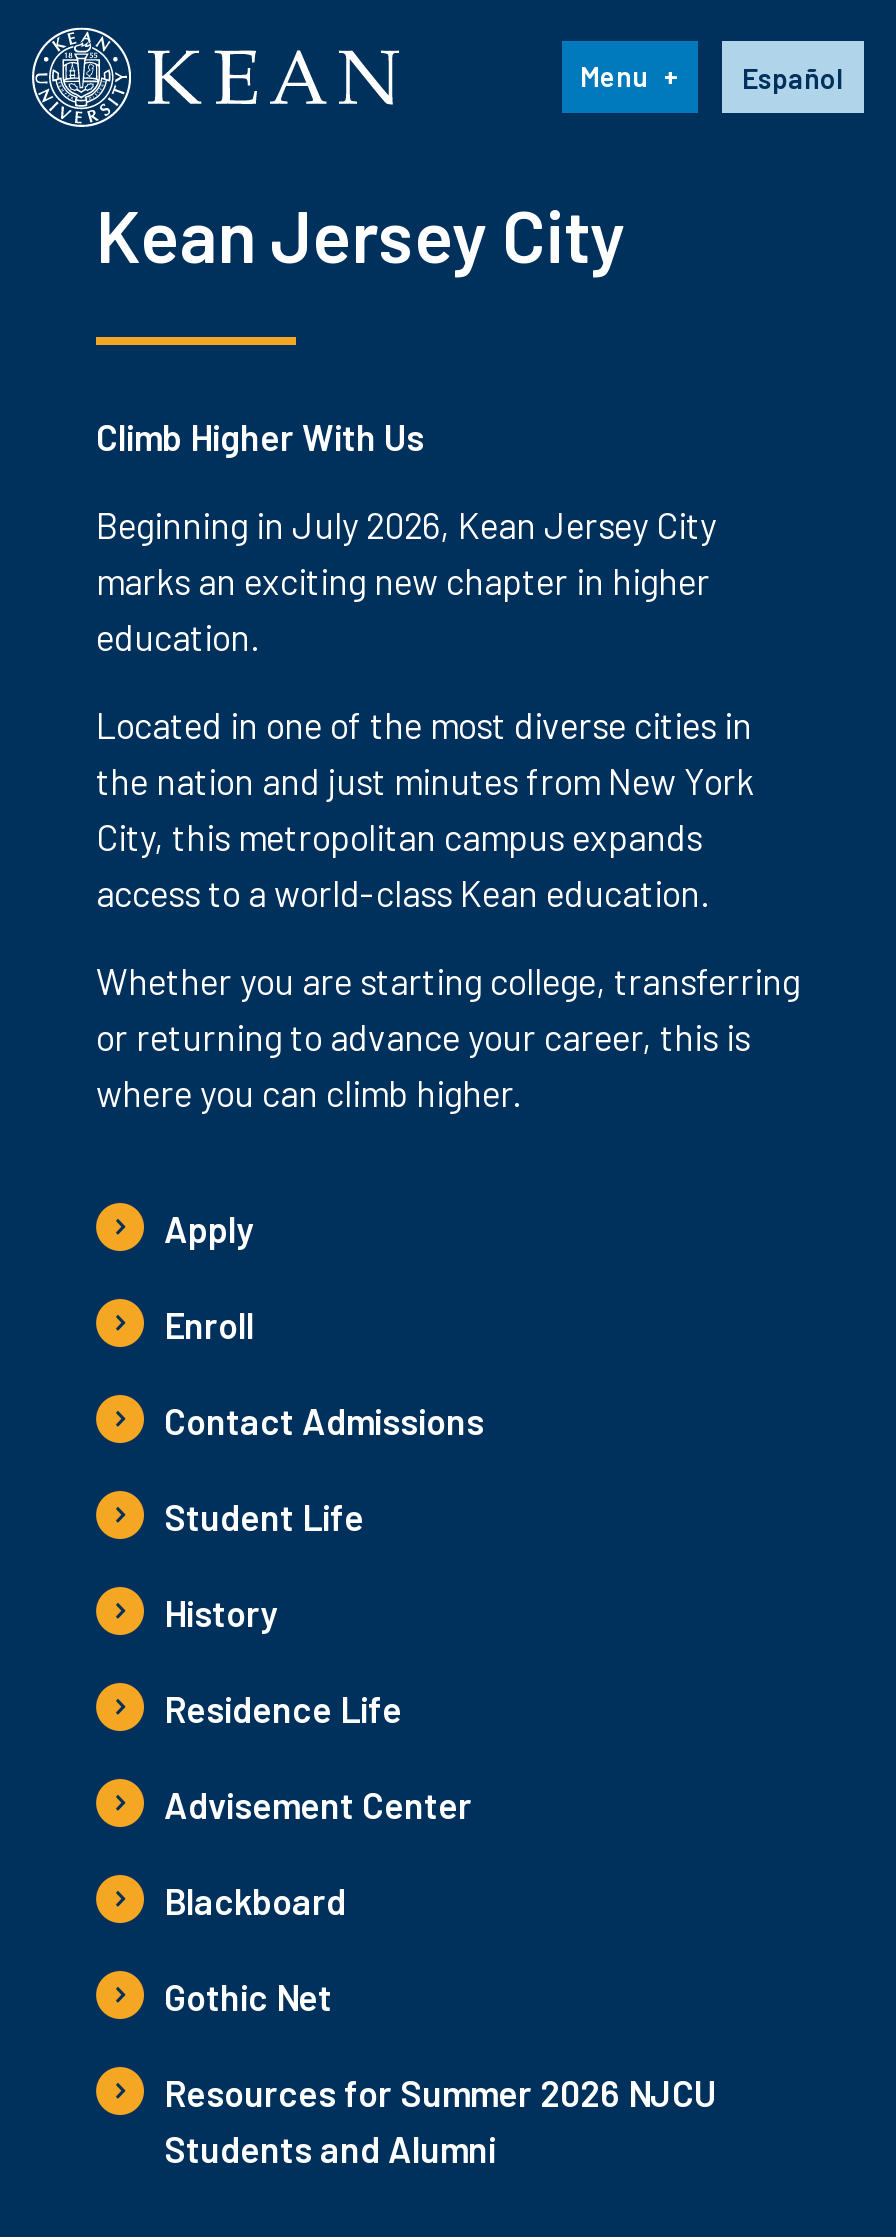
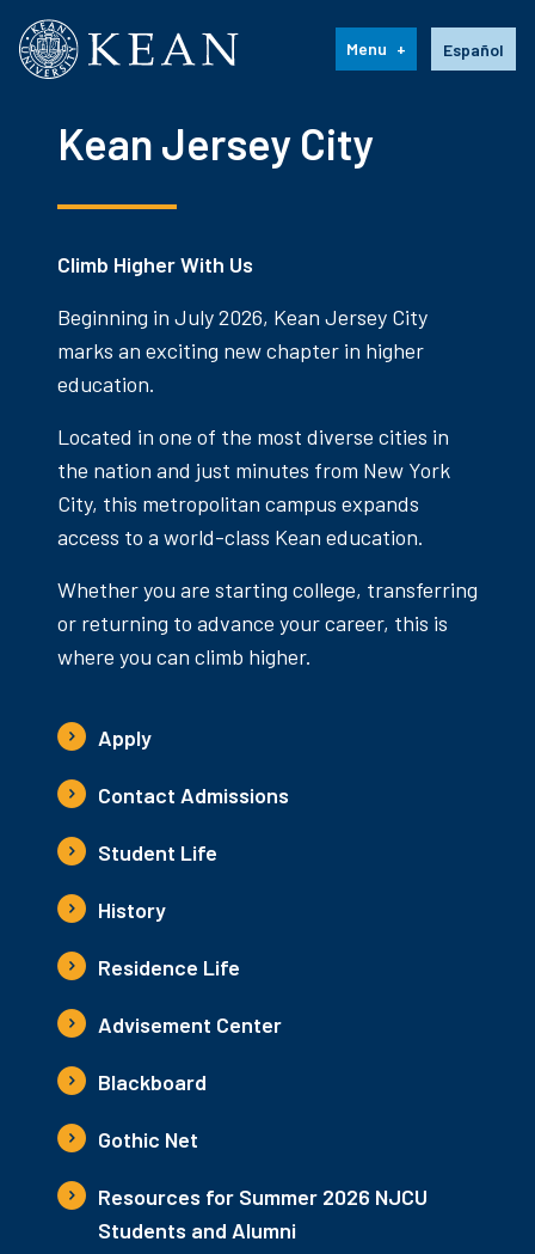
- Enroll
